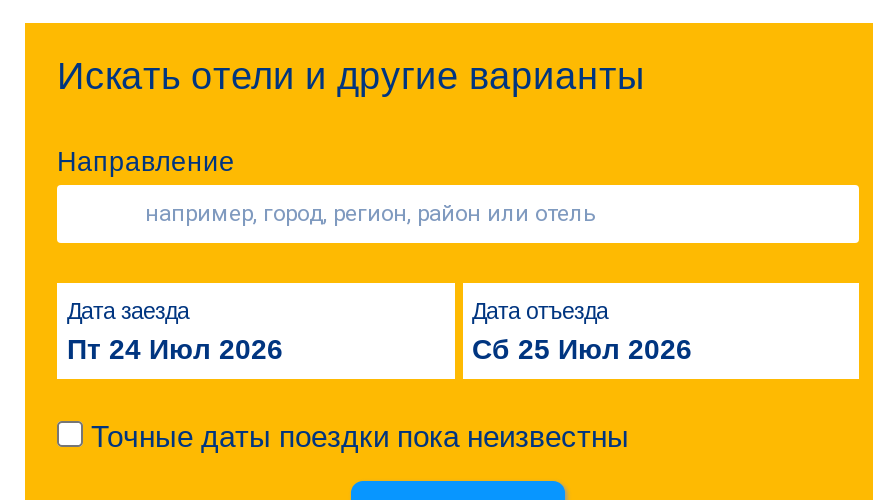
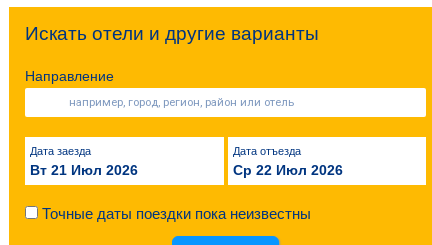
- Пт 24 Июл 2026
+ Вт 21 Июл 2026

- Сб 25 Июл 2026
+ Ср 22 Июл 2026
